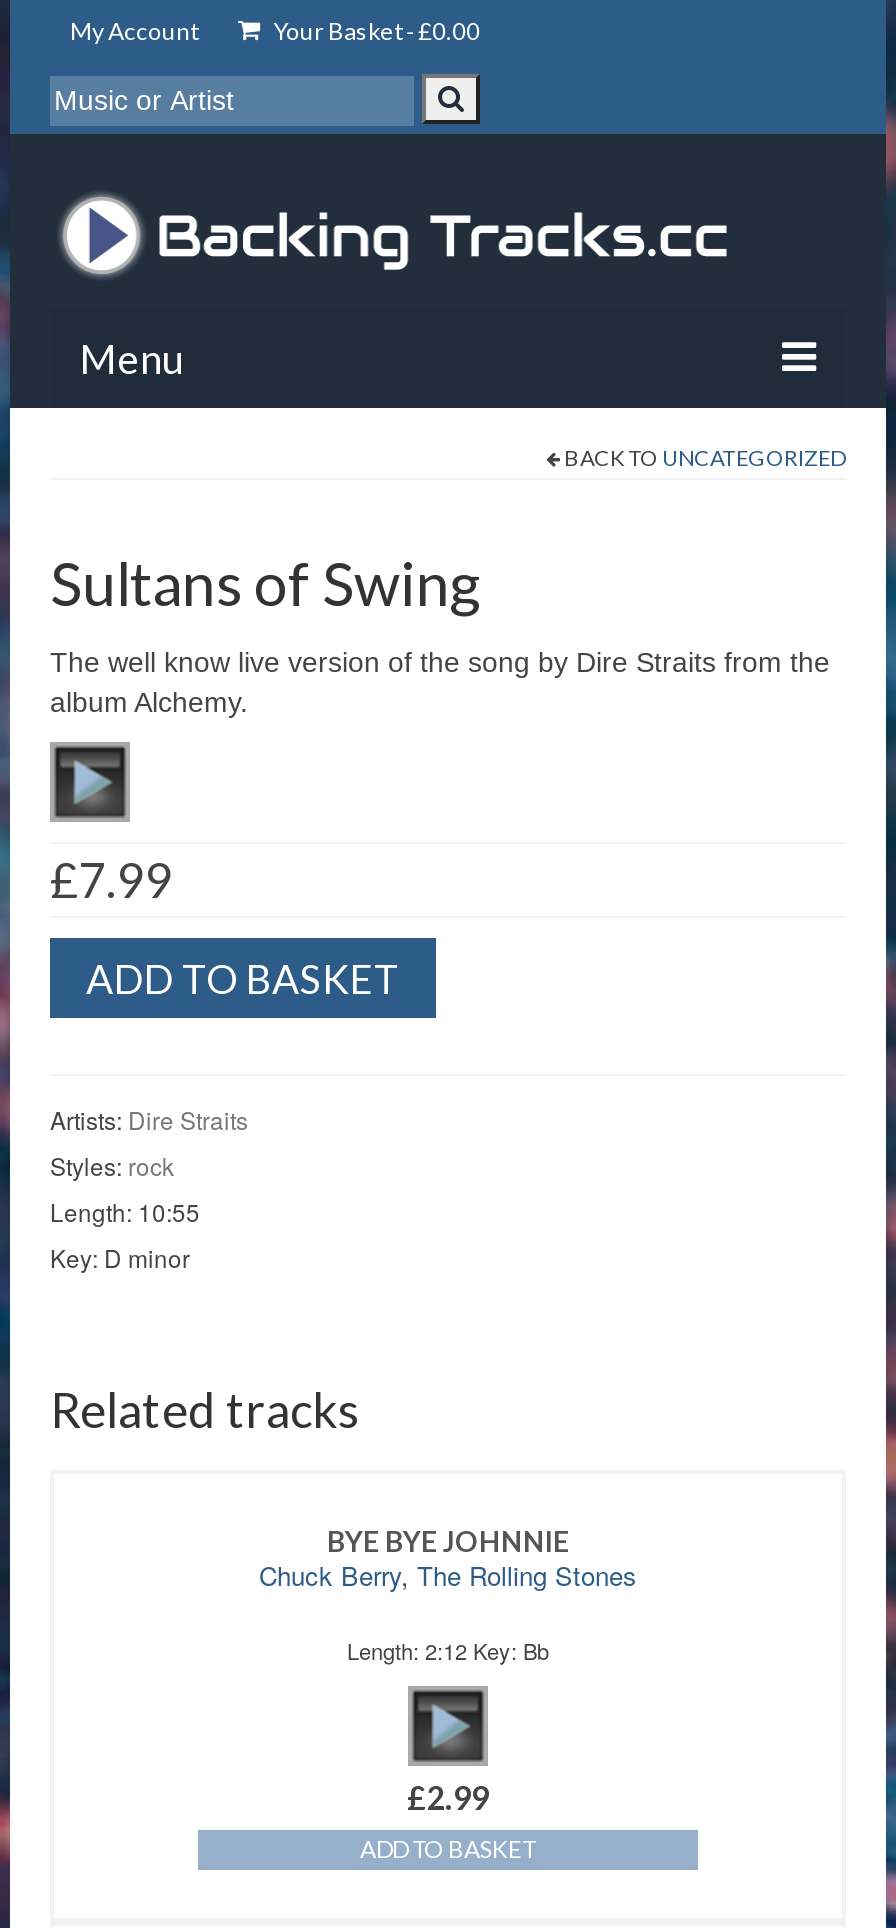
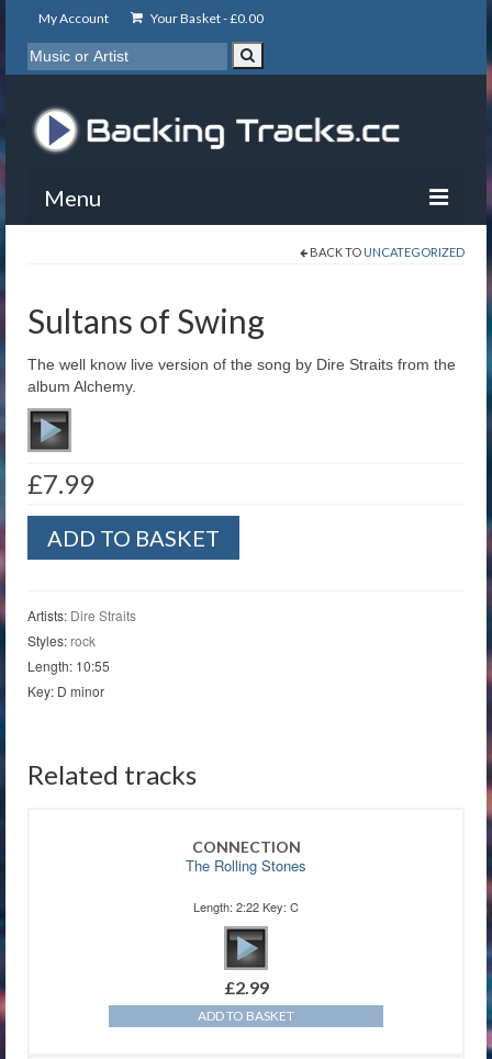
- BYE BYE JOHNNIE
- Chuck Berry, The Rolling Stones
+ CONNECTION
+ The Rolling Stones

- Length: 2:12 Key: Bb
+ Length: 2:22 Key: C
